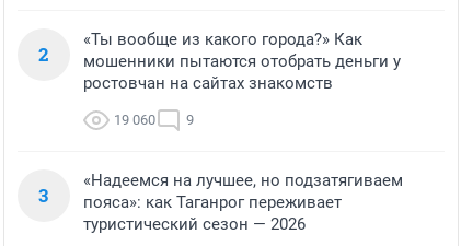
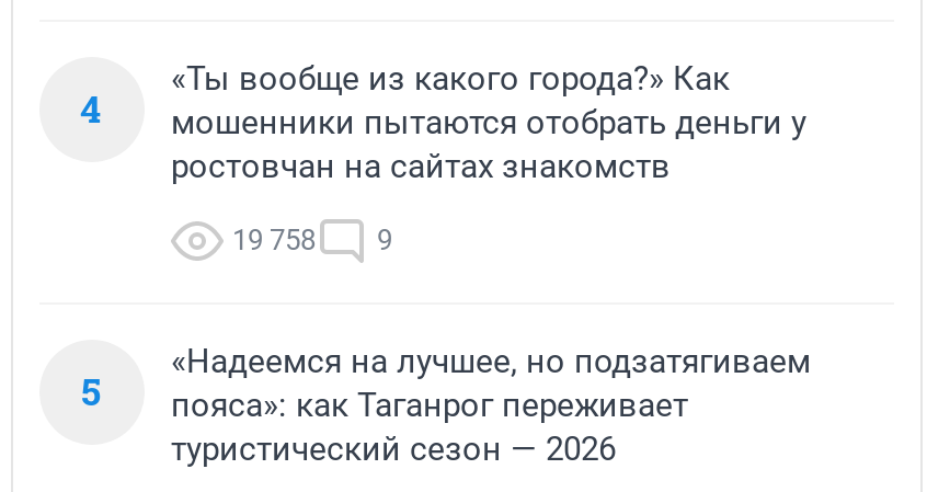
- 2 мошенники пытаются отобрать деньги у
+ 4 мошенники пытаются отобрать деньги у

- 19 060 9
+ 19 758 9

- 3 пояса»: как Таганрог переживает
+ 5 пояса»: как Таганрог переживает
